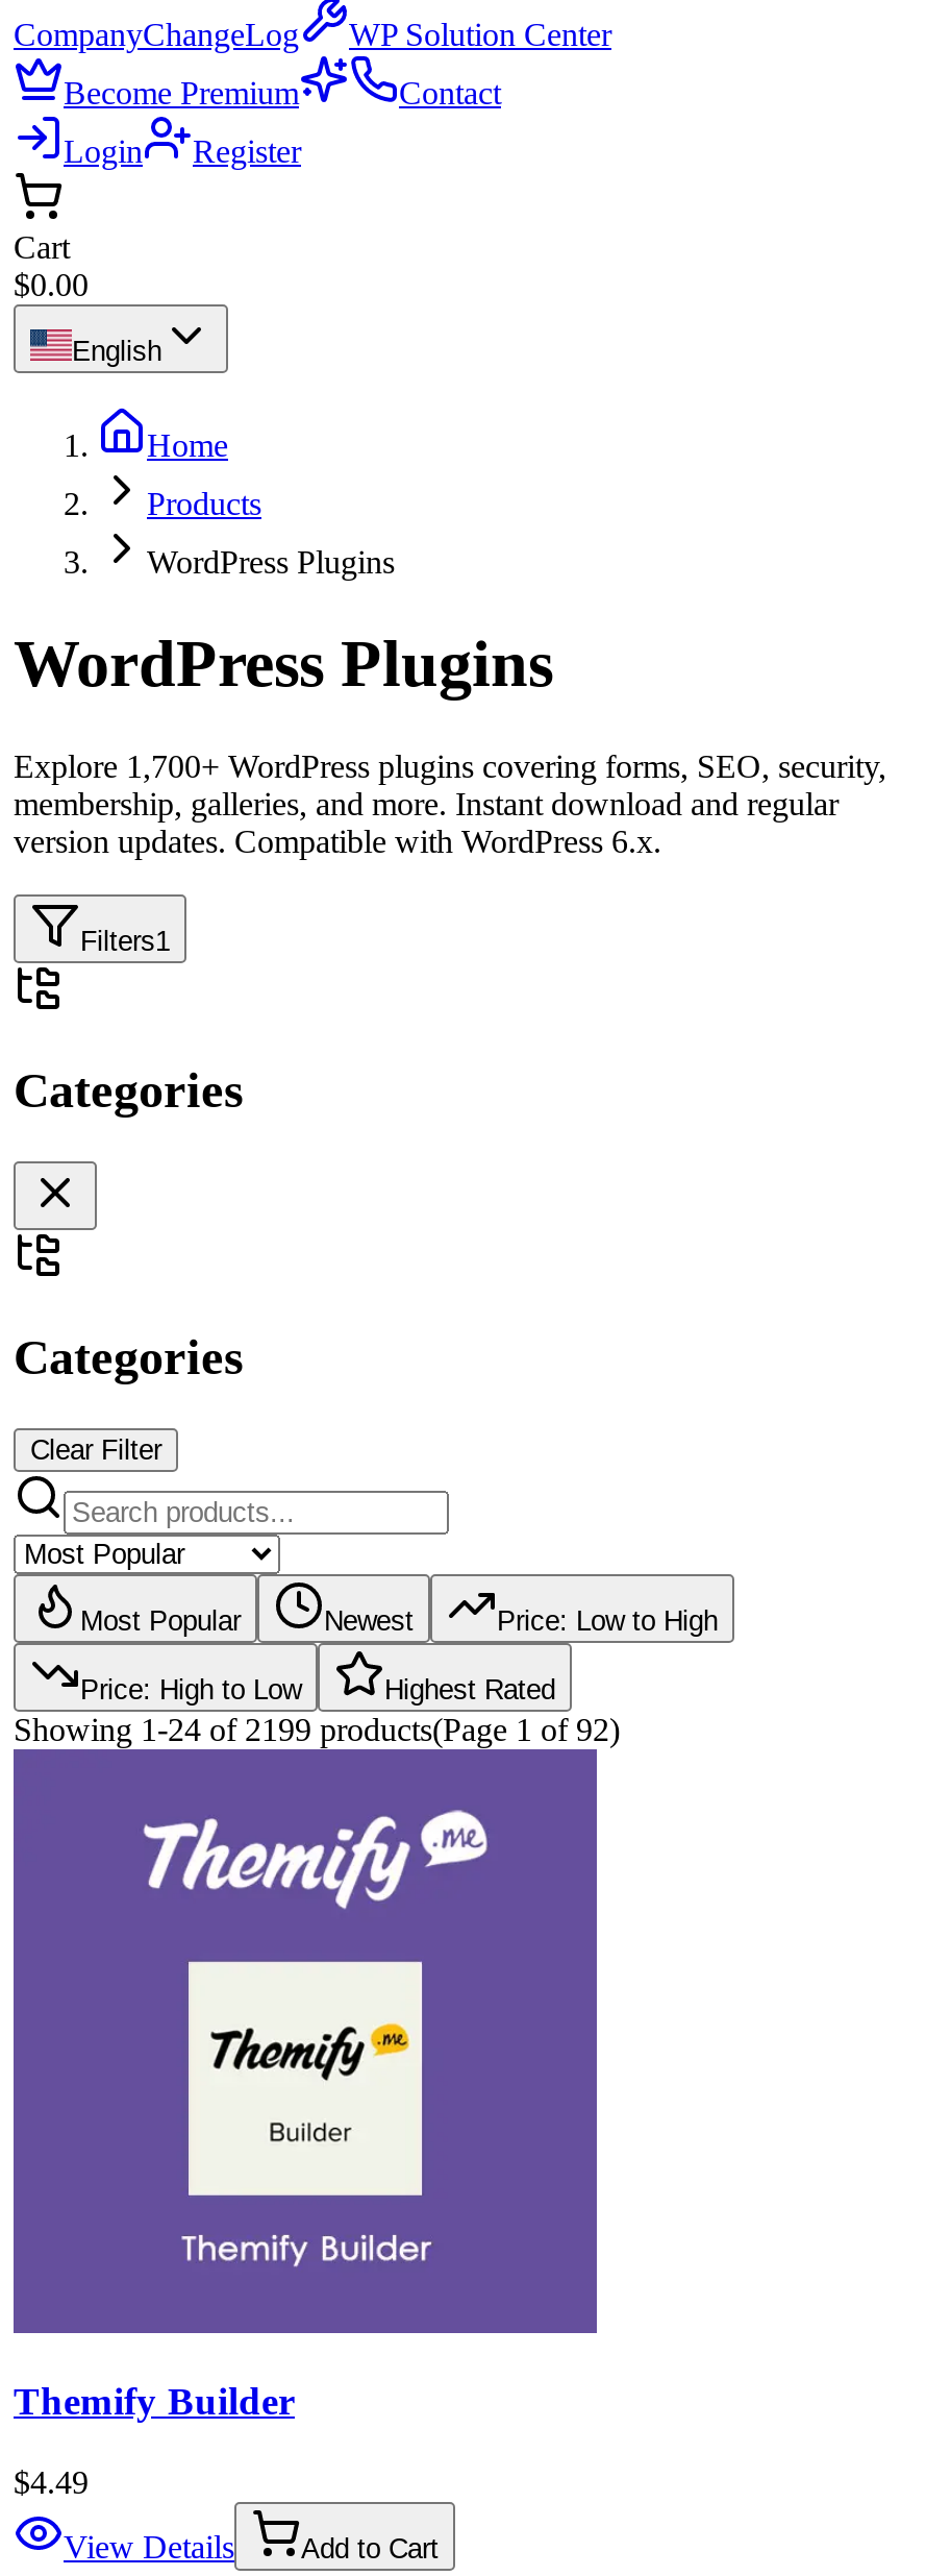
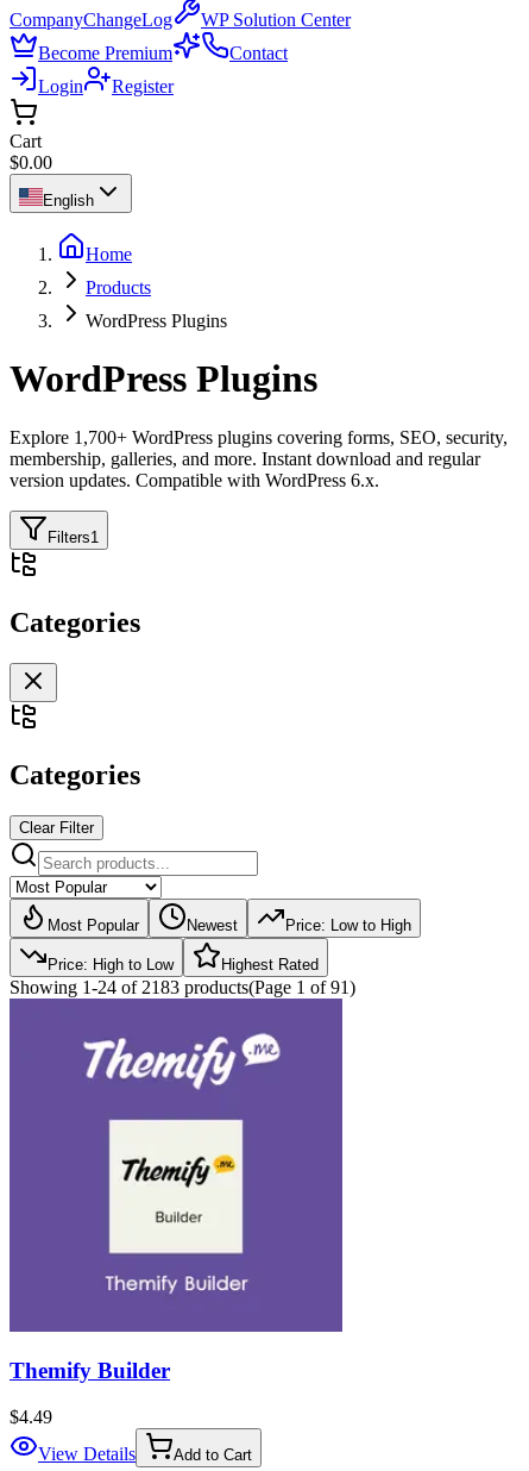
- Showing 1-24 of 2199 products(Page 1 of 92)
+ Showing 1-24 of 2183 products(Page 1 of 91)
